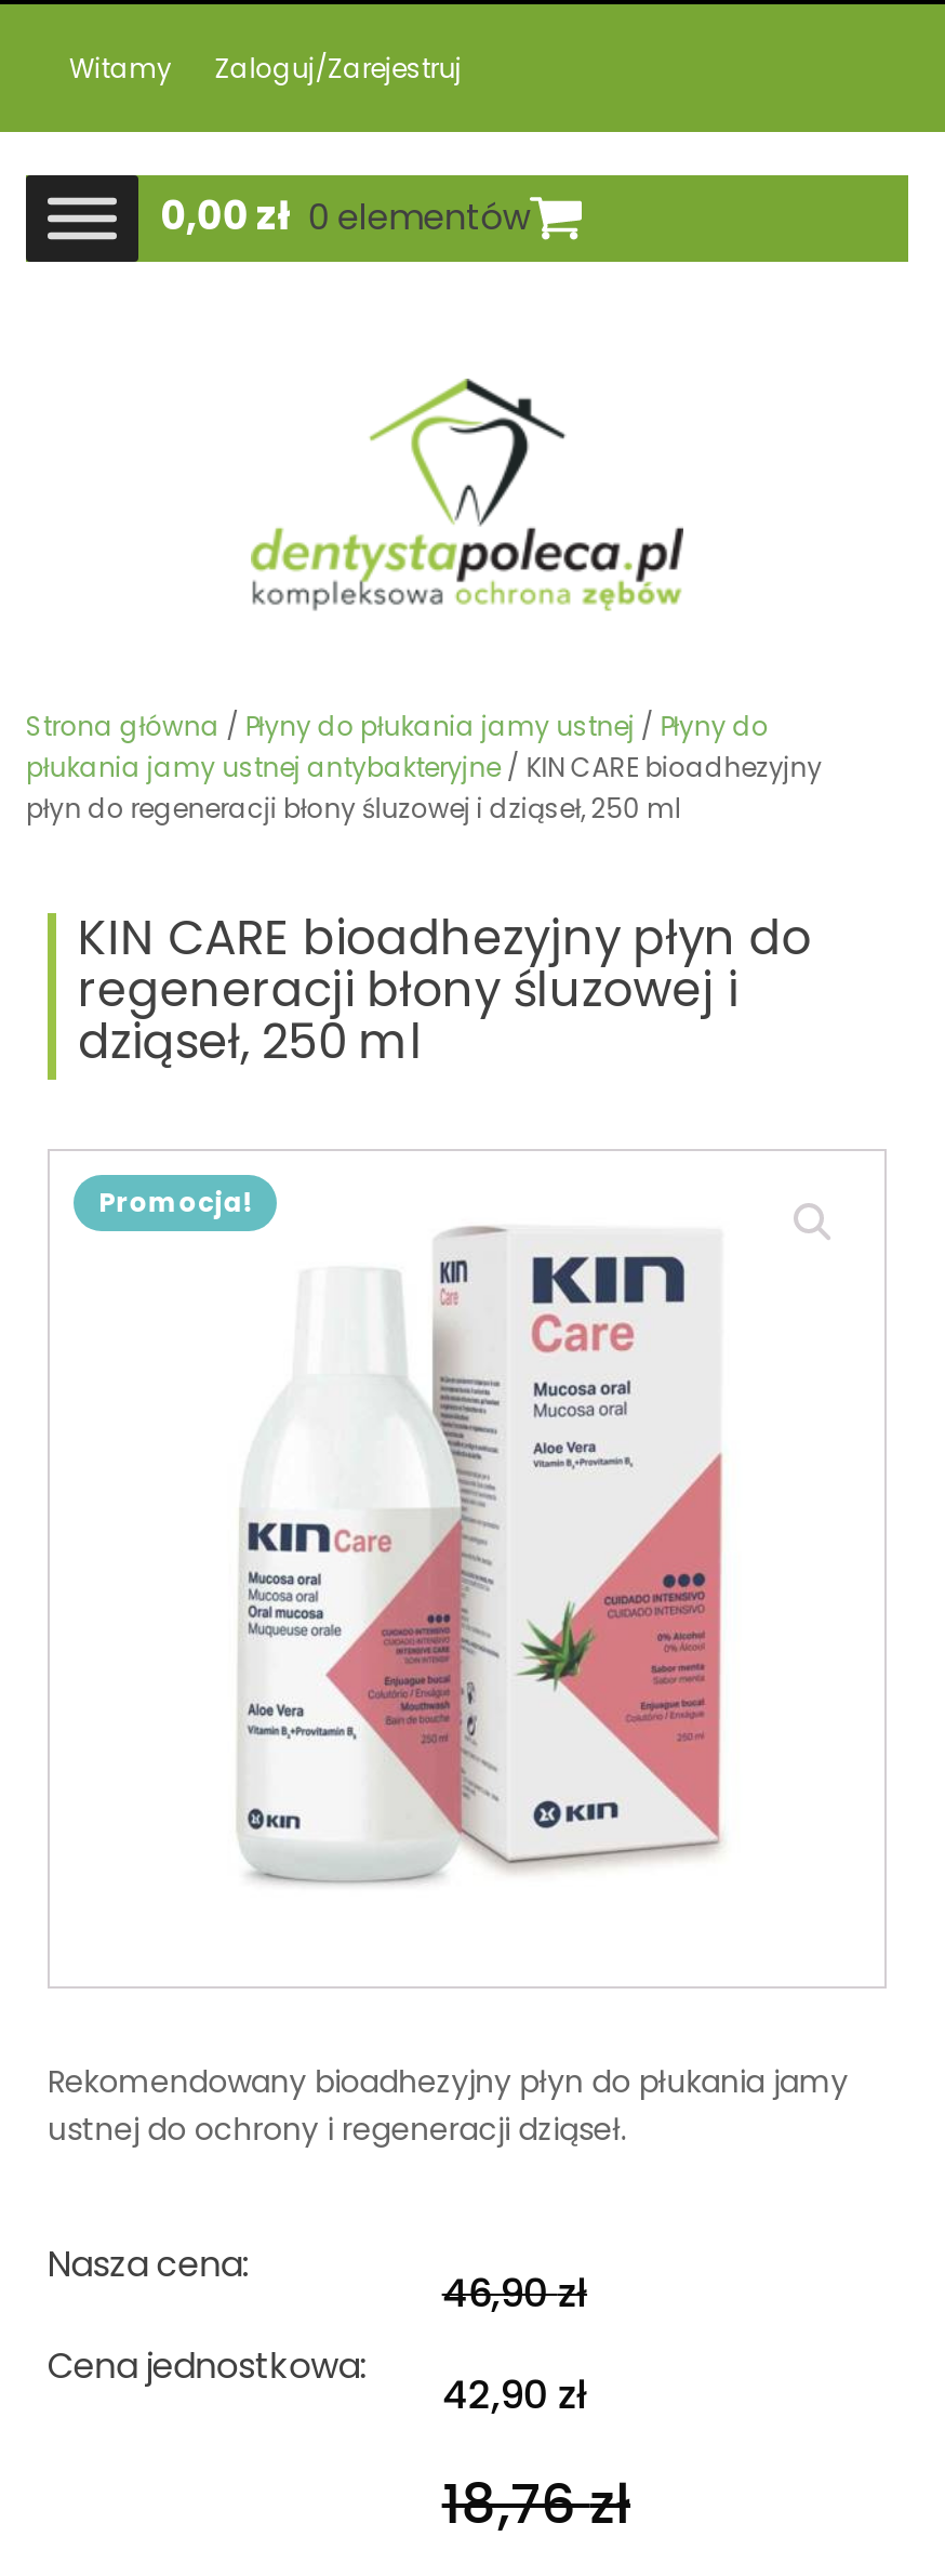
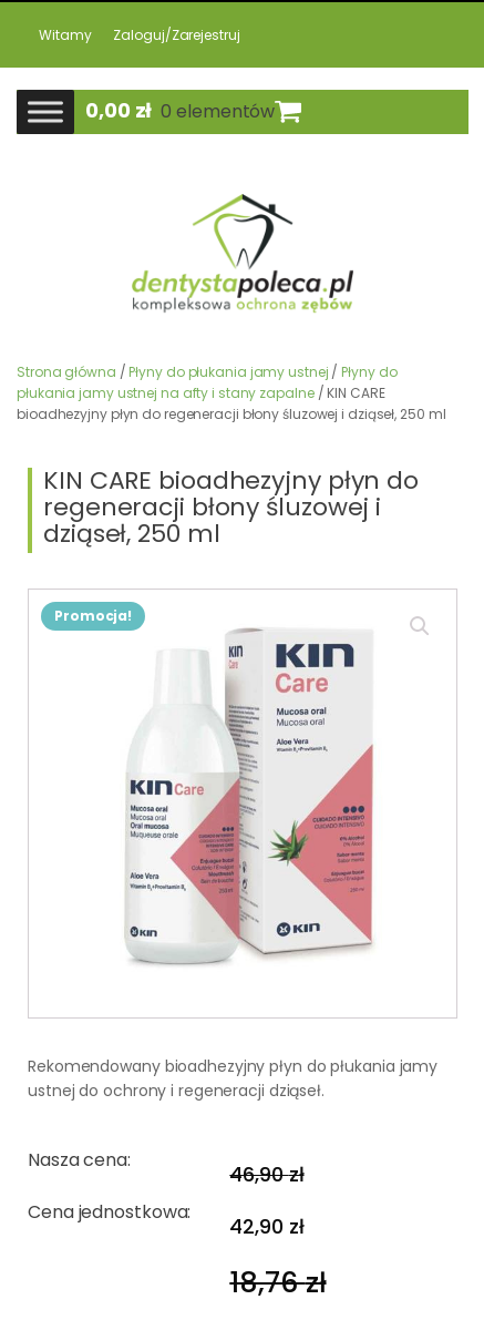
- płukania jamy ustnej antybakteryjne / KIN CARE bioadhezyjny
- płyn do regeneracji błony śluzowej i dziąseł, 250 ml
+ płukania jamy ustnej na afty i stany zapalne / KIN CARE
+ bioadhezyjny płyn do regeneracji błony śluzowej i dziąseł, 250 ml
